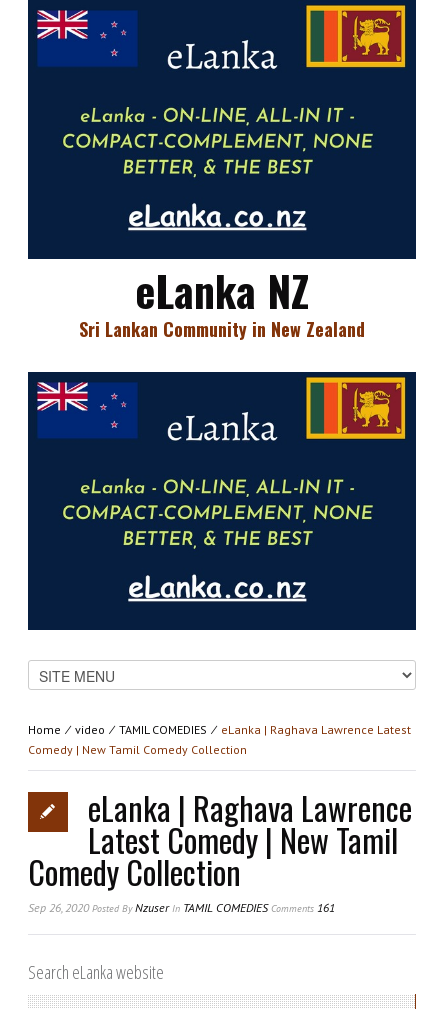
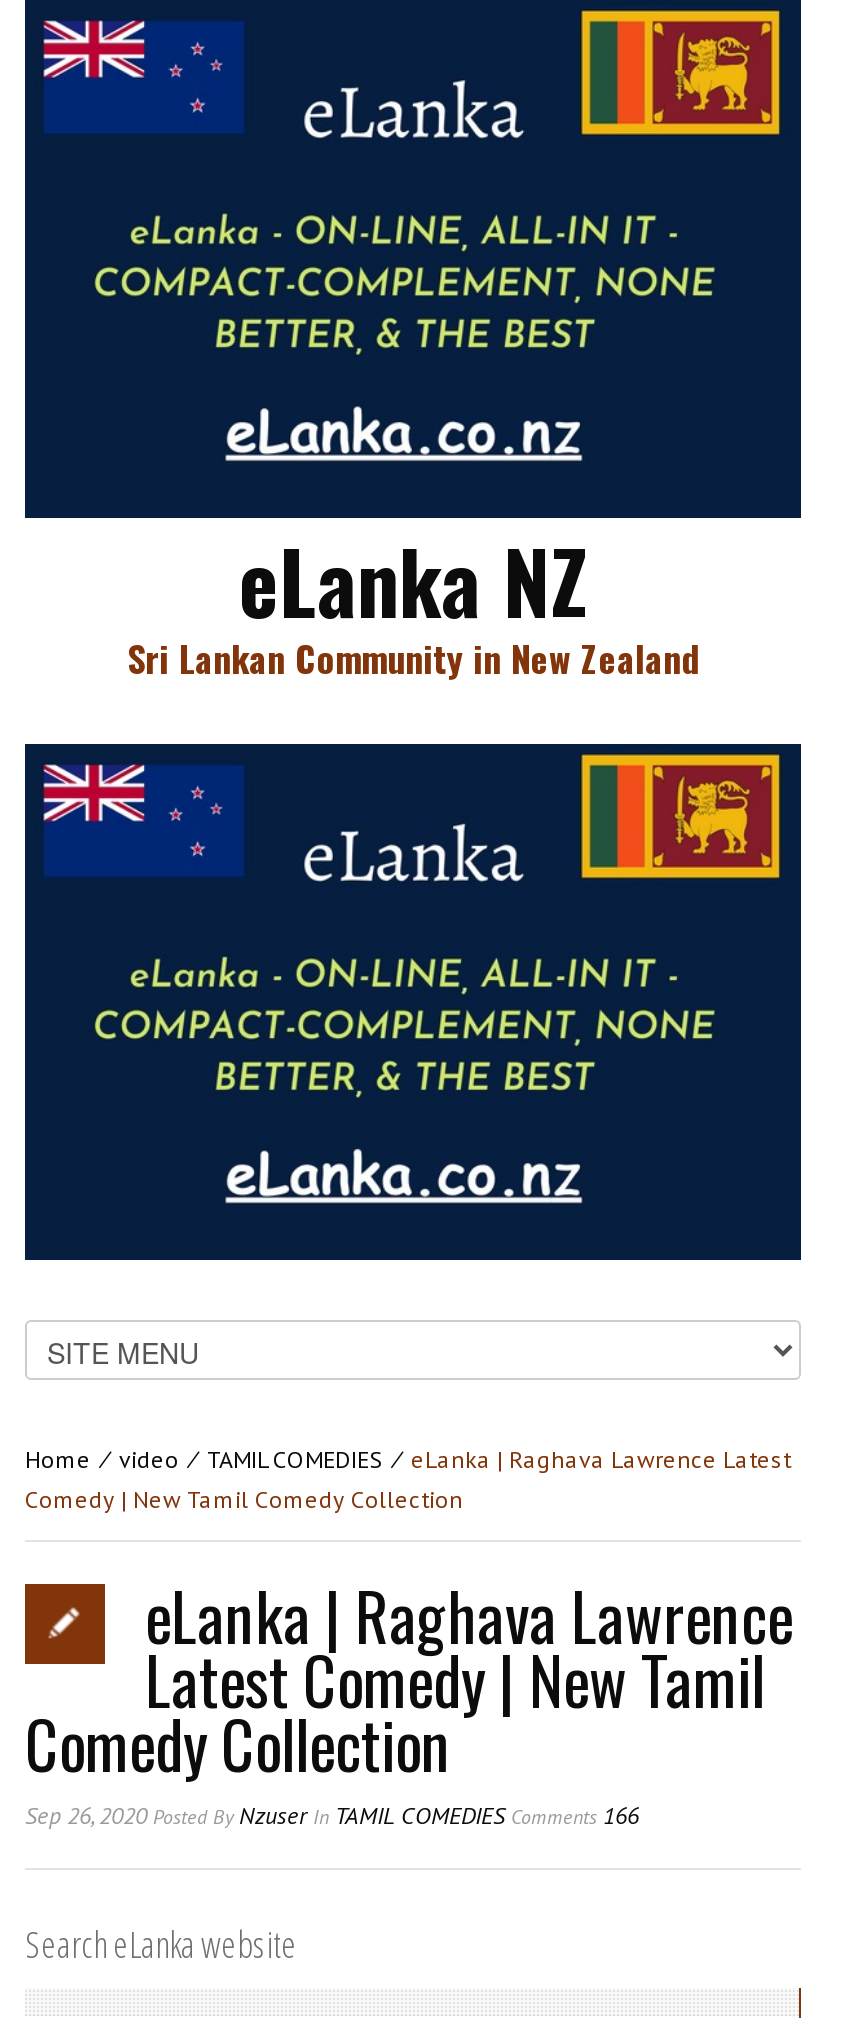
- Sep 26, 2020 Posted By Nzuser In TAMIL COMEDIES Comments 161
+ Sep 26, 2020 Posted By Nzuser In TAMIL COMEDIES Comments 166
